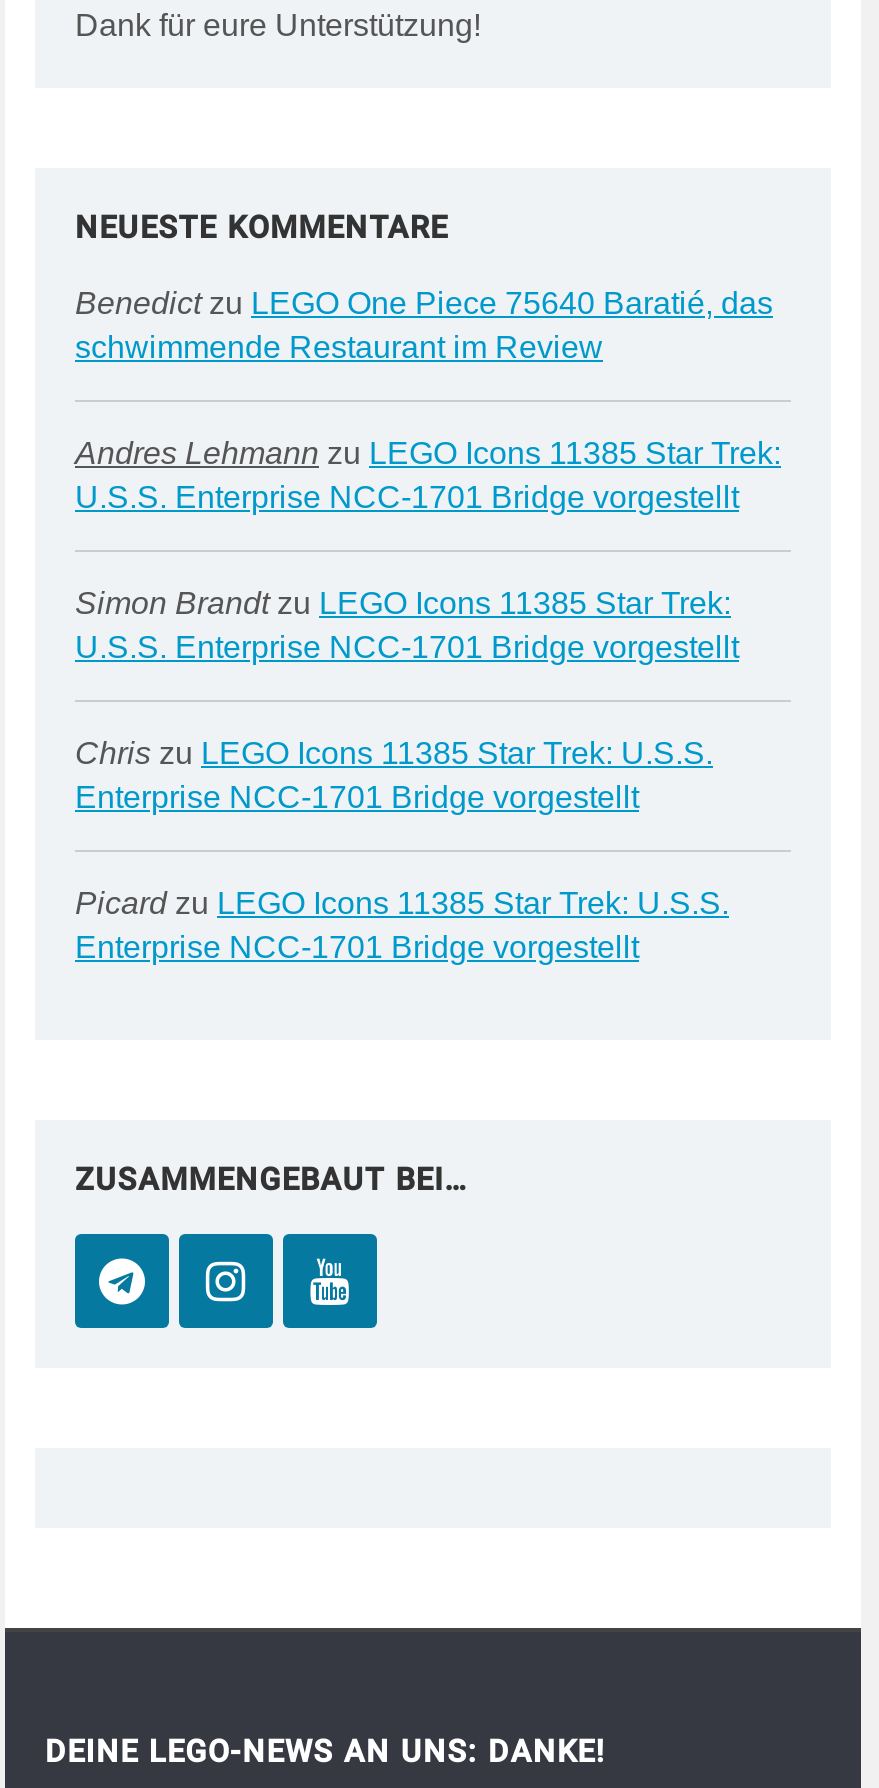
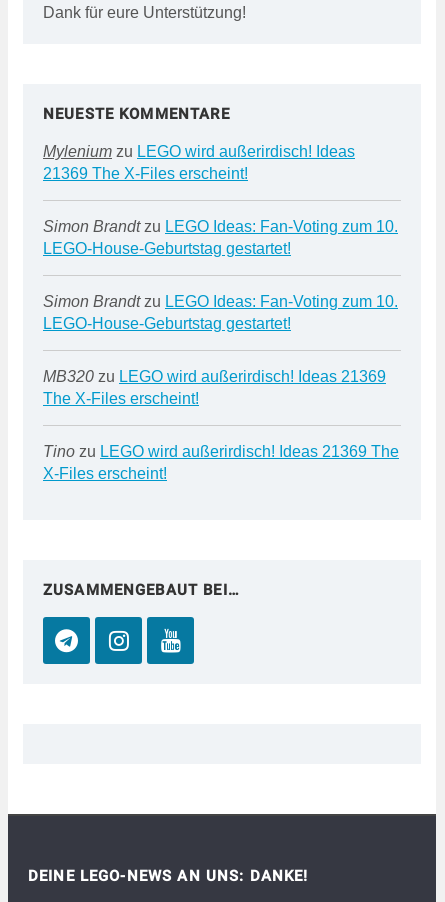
- Benedict zu LEGO One Piece 75640 Baratié, das
- schwimmende Restaurant im Review
+ Mylenium zu LEGO wird außerirdisch! Ideas
+ 21369 The X-Files erscheint!

- Andres Lehmann zu LEGO Icons 11385 Star Trek:
- U.S.S. Enterprise NCC-1701 Bridge vorgestellt
+ Simon Brandt zu LEGO Ideas: Fan-Voting zum 10.
+ LEGO-House-Geburtstag gestartet!

- Simon Brandt zu LEGO Icons 11385 Star Trek:
- U.S.S. Enterprise NCC-1701 Bridge vorgestellt
+ Simon Brandt zu LEGO Ideas: Fan-Voting zum 10.
+ LEGO-House-Geburtstag gestartet!

- Chris zu LEGO Icons 11385 Star Trek: U.S.S.
- Enterprise NCC-1701 Bridge vorgestellt
+ MB320 zu LEGO wird außerirdisch! Ideas 21369
+ The X-Files erscheint!

- Picard zu LEGO Icons 11385 Star Trek: U.S.S.
- Enterprise NCC-1701 Bridge vorgestellt
+ Tino zu LEGO wird außerirdisch! Ideas 21369 The
+ X-Files erscheint!
